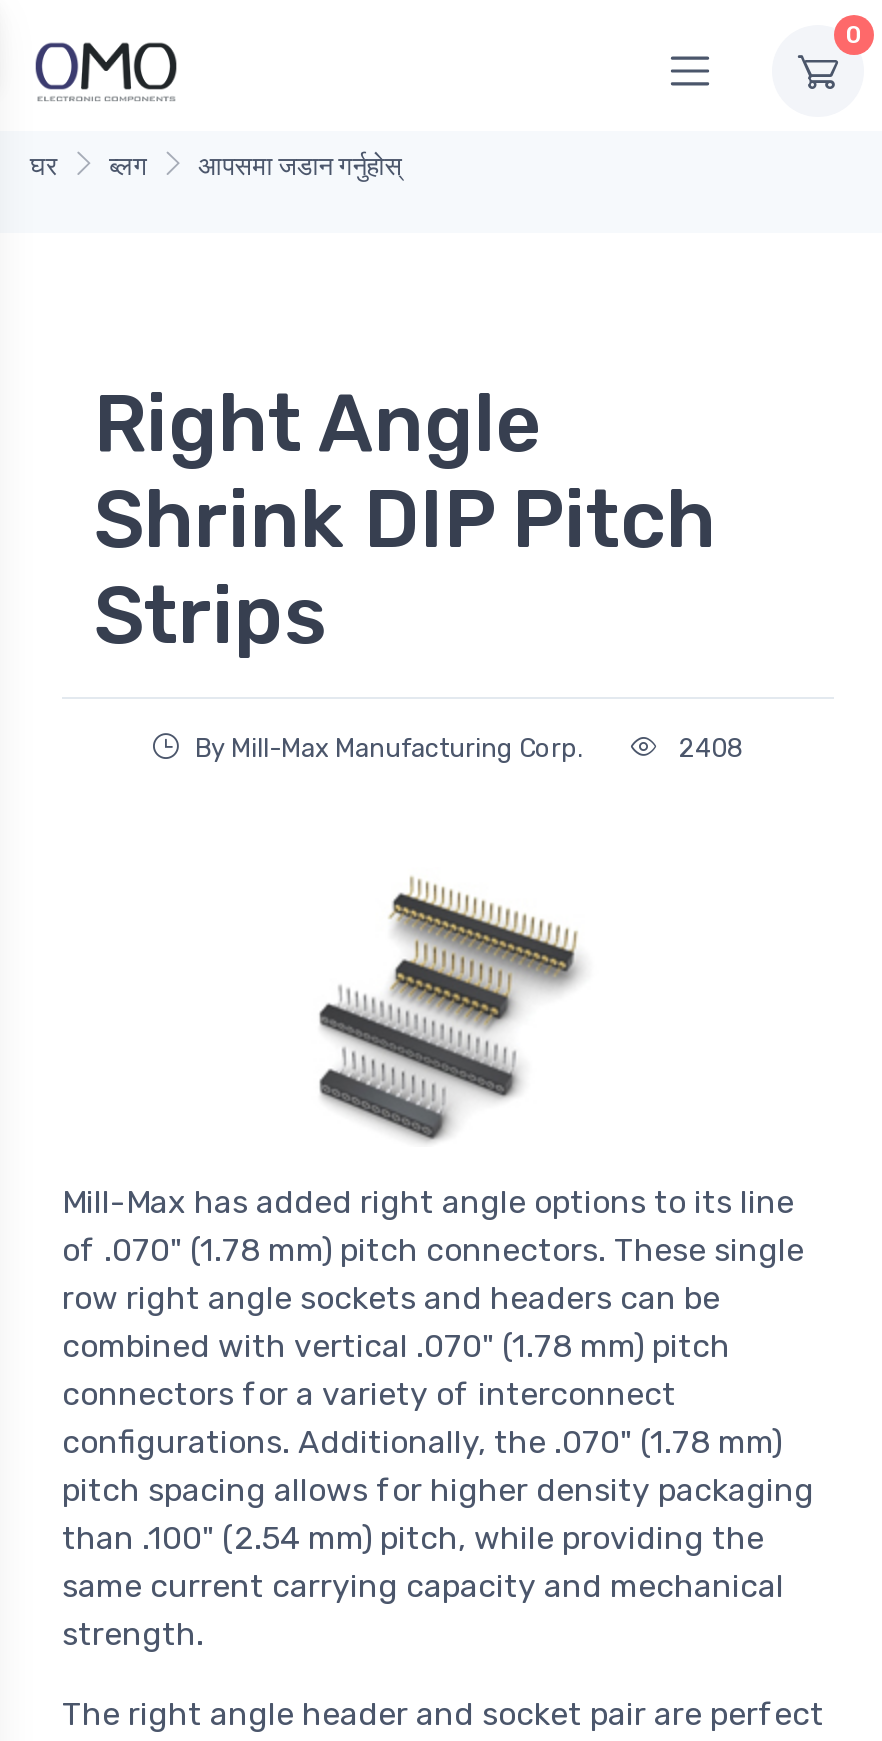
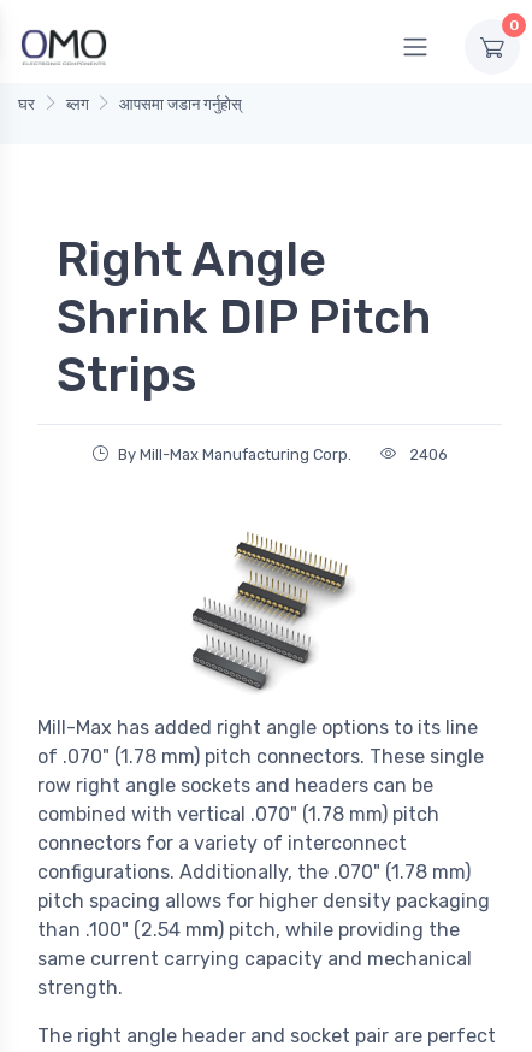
- 2408
+ 2406
